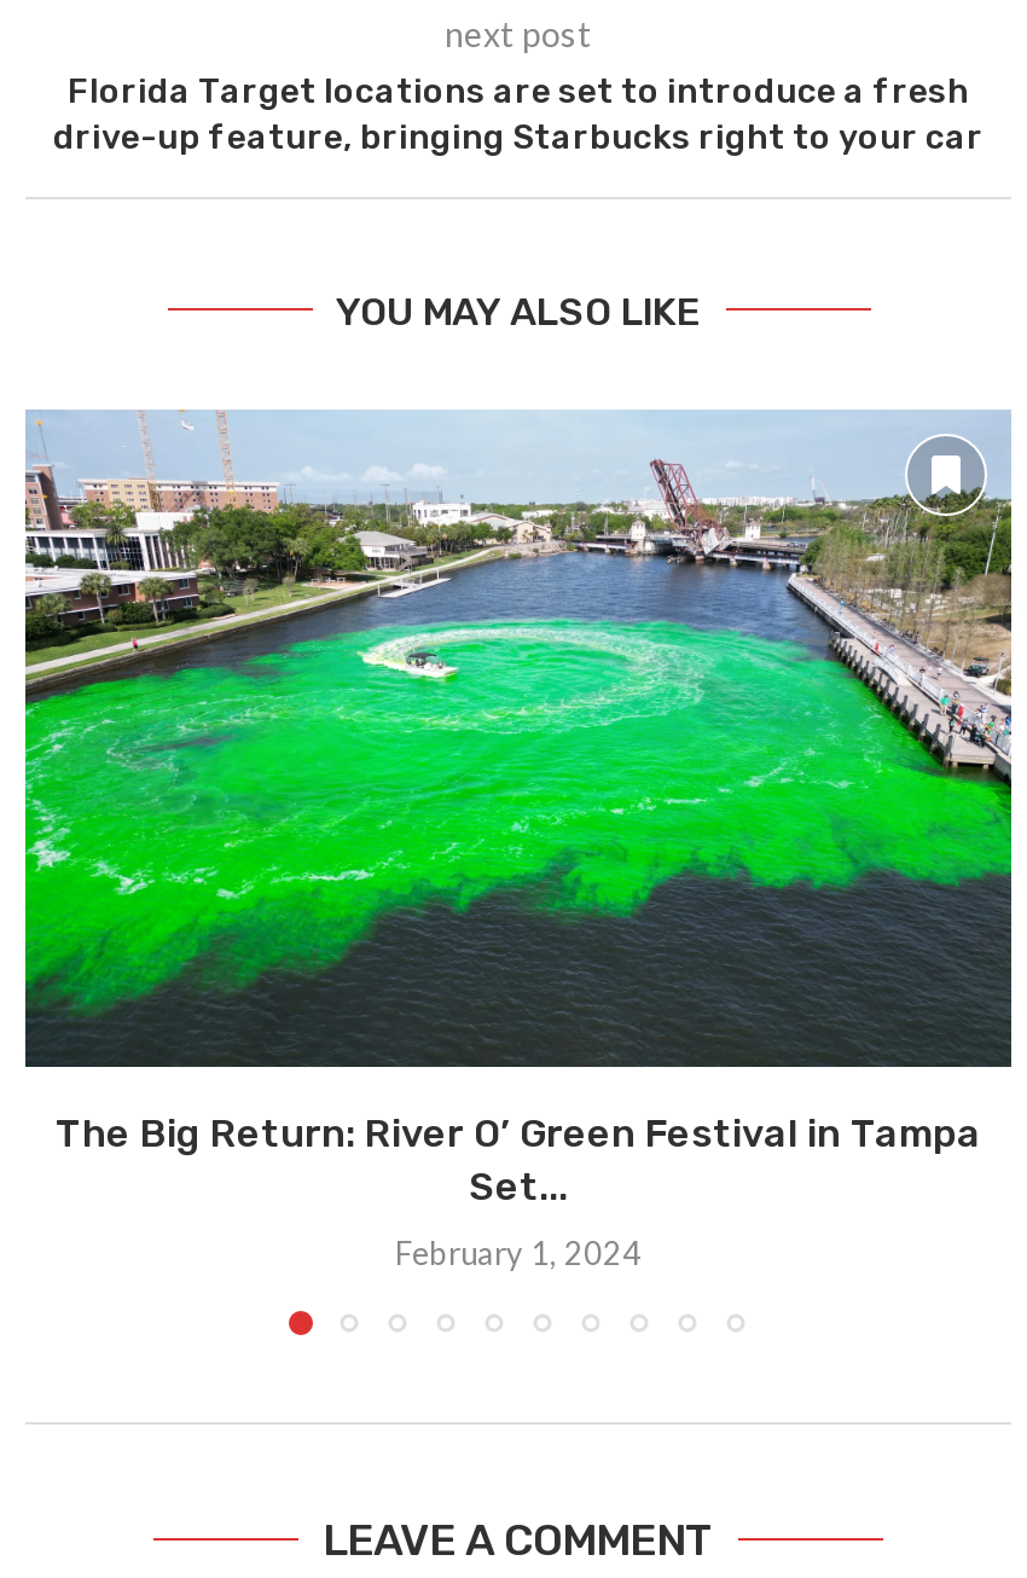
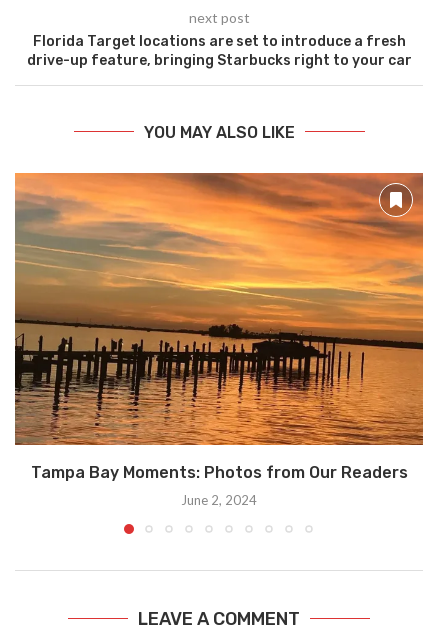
- [image]
- The Big Return: River O’ Green Festival in Tampa
- Set...
+ [image]
+ Tampa Bay Moments: Photos from Our Readers

- February 1, 2024
+ June 2, 2024
